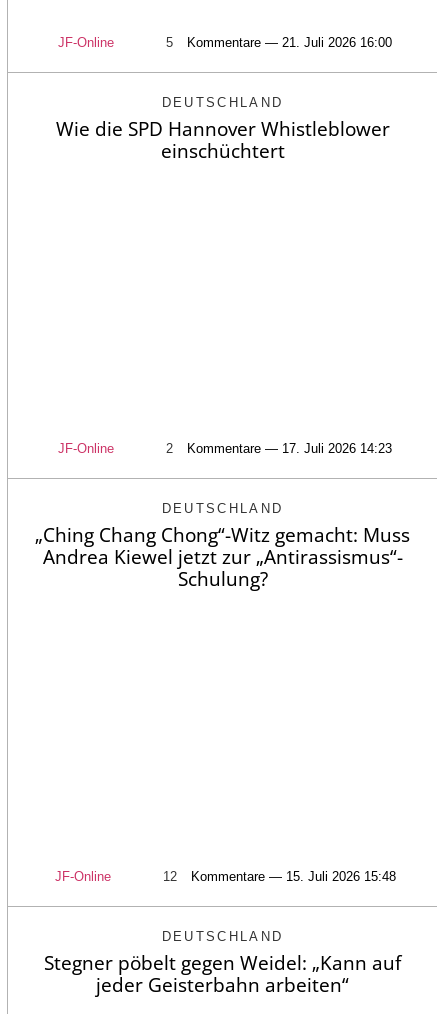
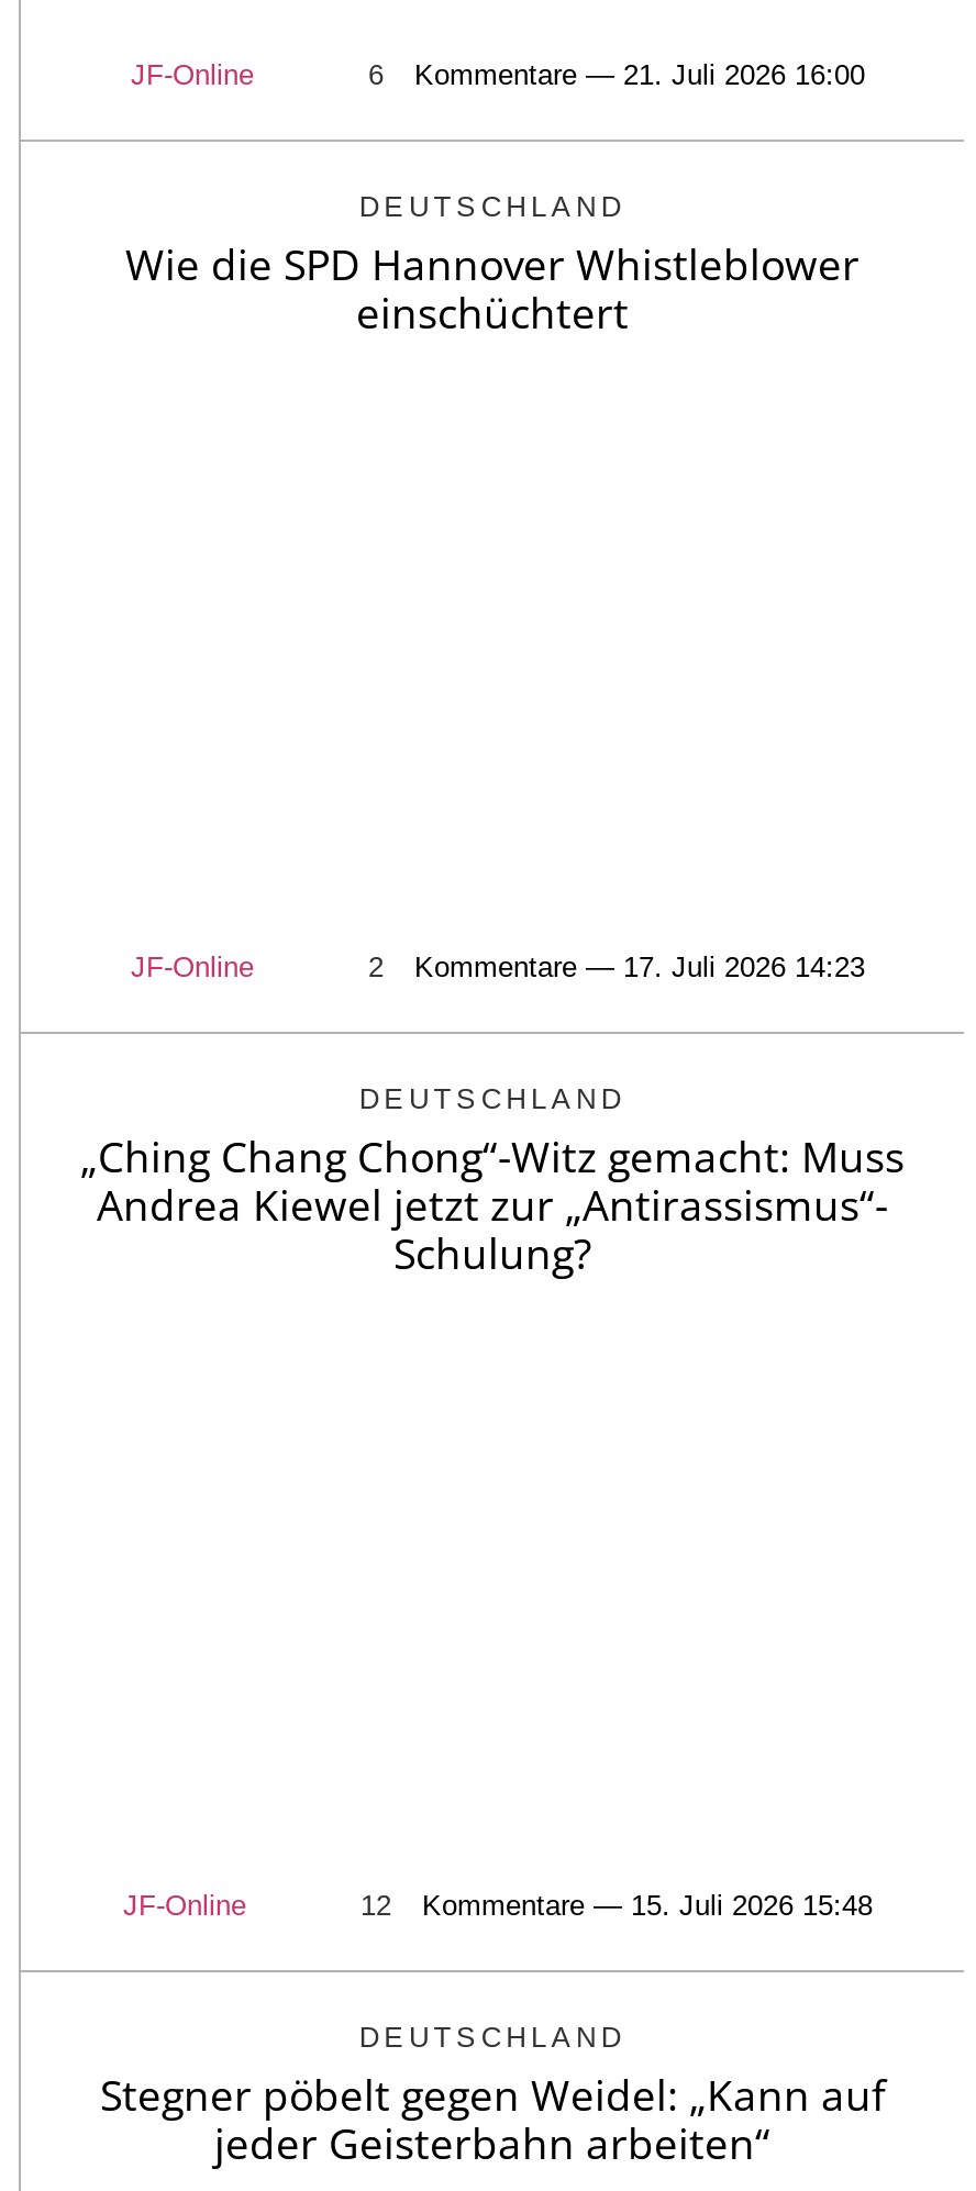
- 5 Kommentare — 21. Juli 2026 16:00
+ 6 Kommentare — 21. Juli 2026 16:00
